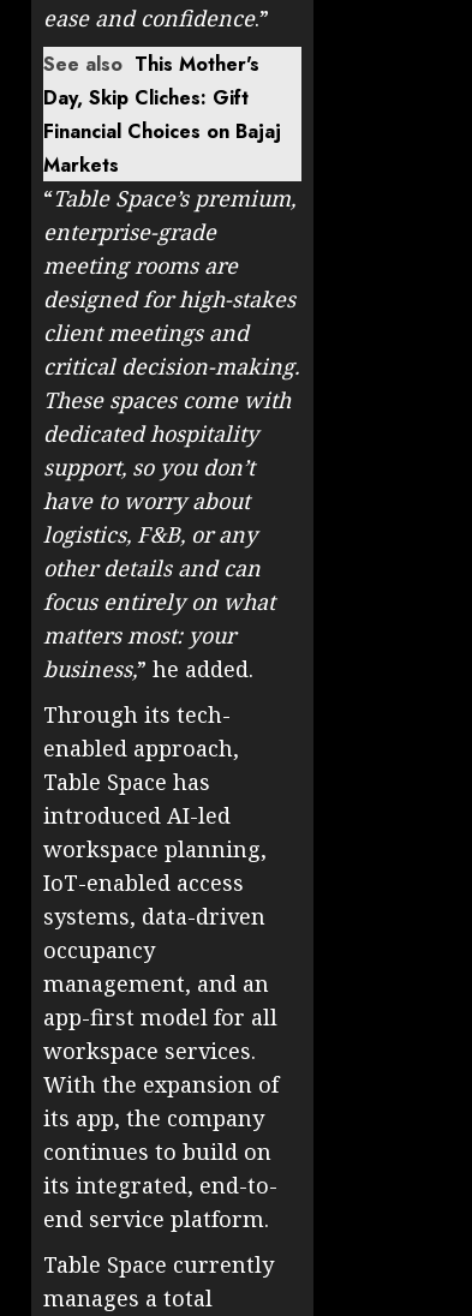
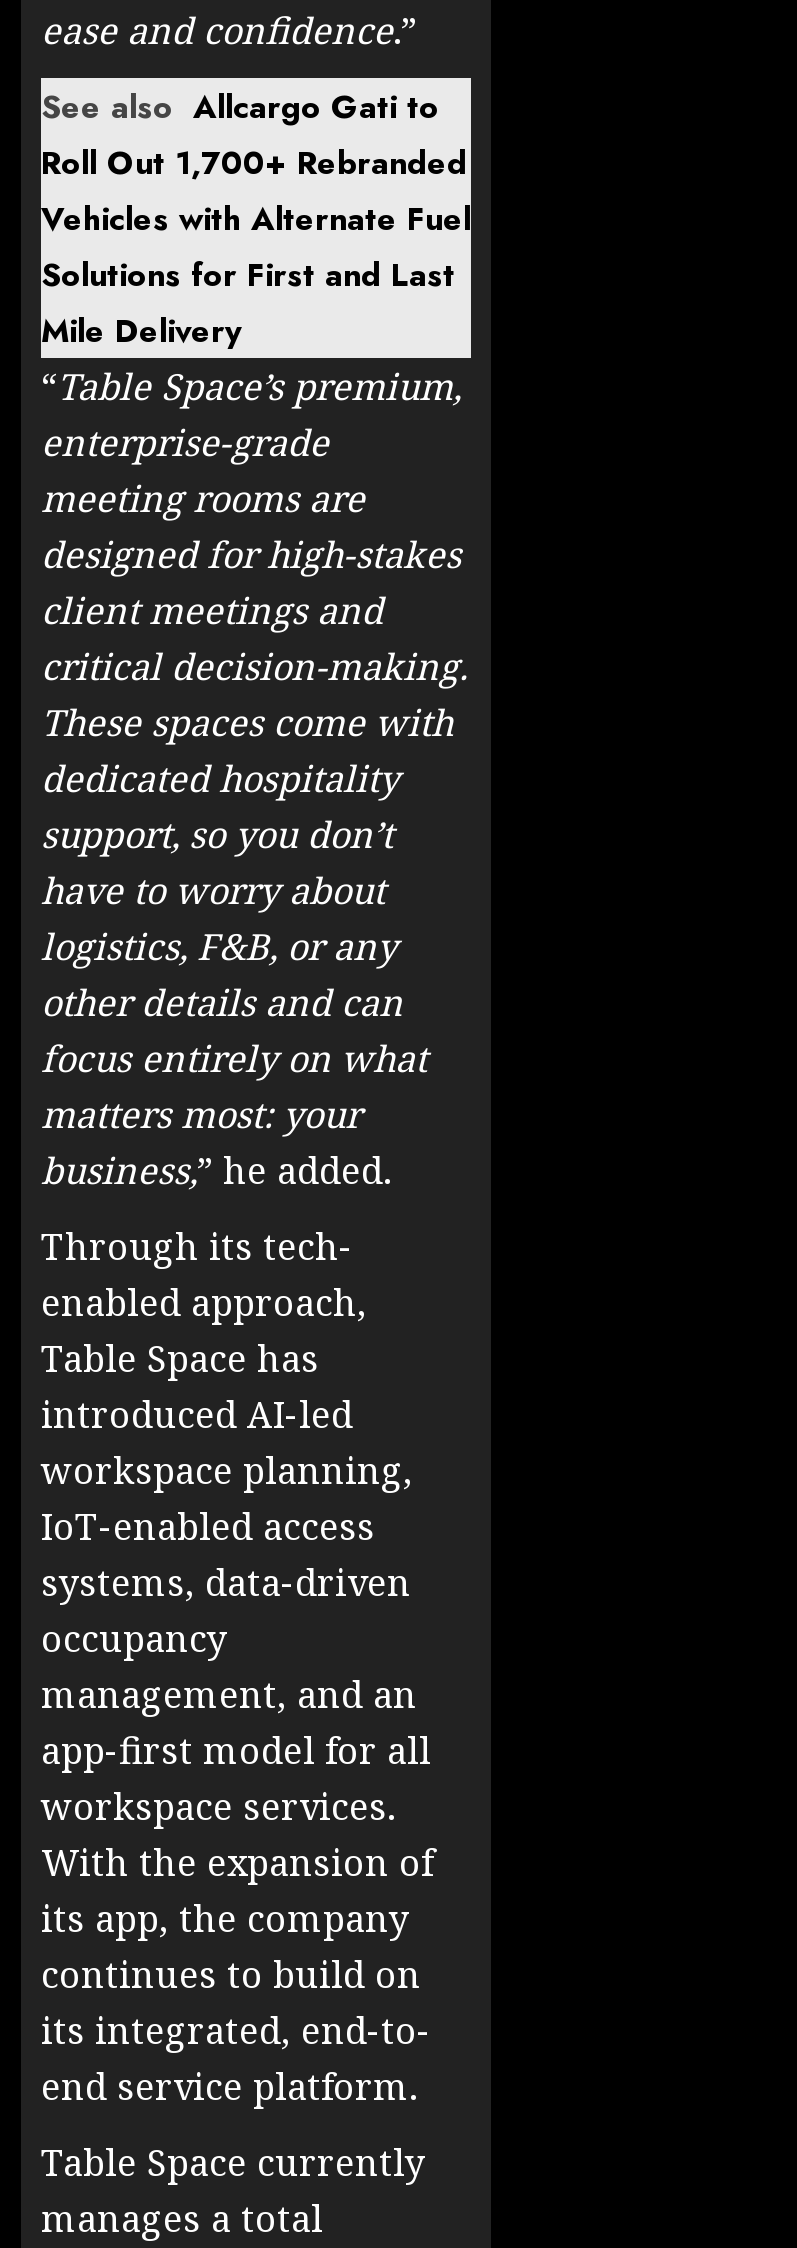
- See also This Mother's
- Day, Skip Cliches: Gift
- Financial Choices on Bajaj
- Markets
+ See also Allcargo Gati to
+ Roll Out 1,700+ Rebranded
+ Vehicles with Alternate Fuel
+ Solutions for First and Last
+ Mile Delivery
